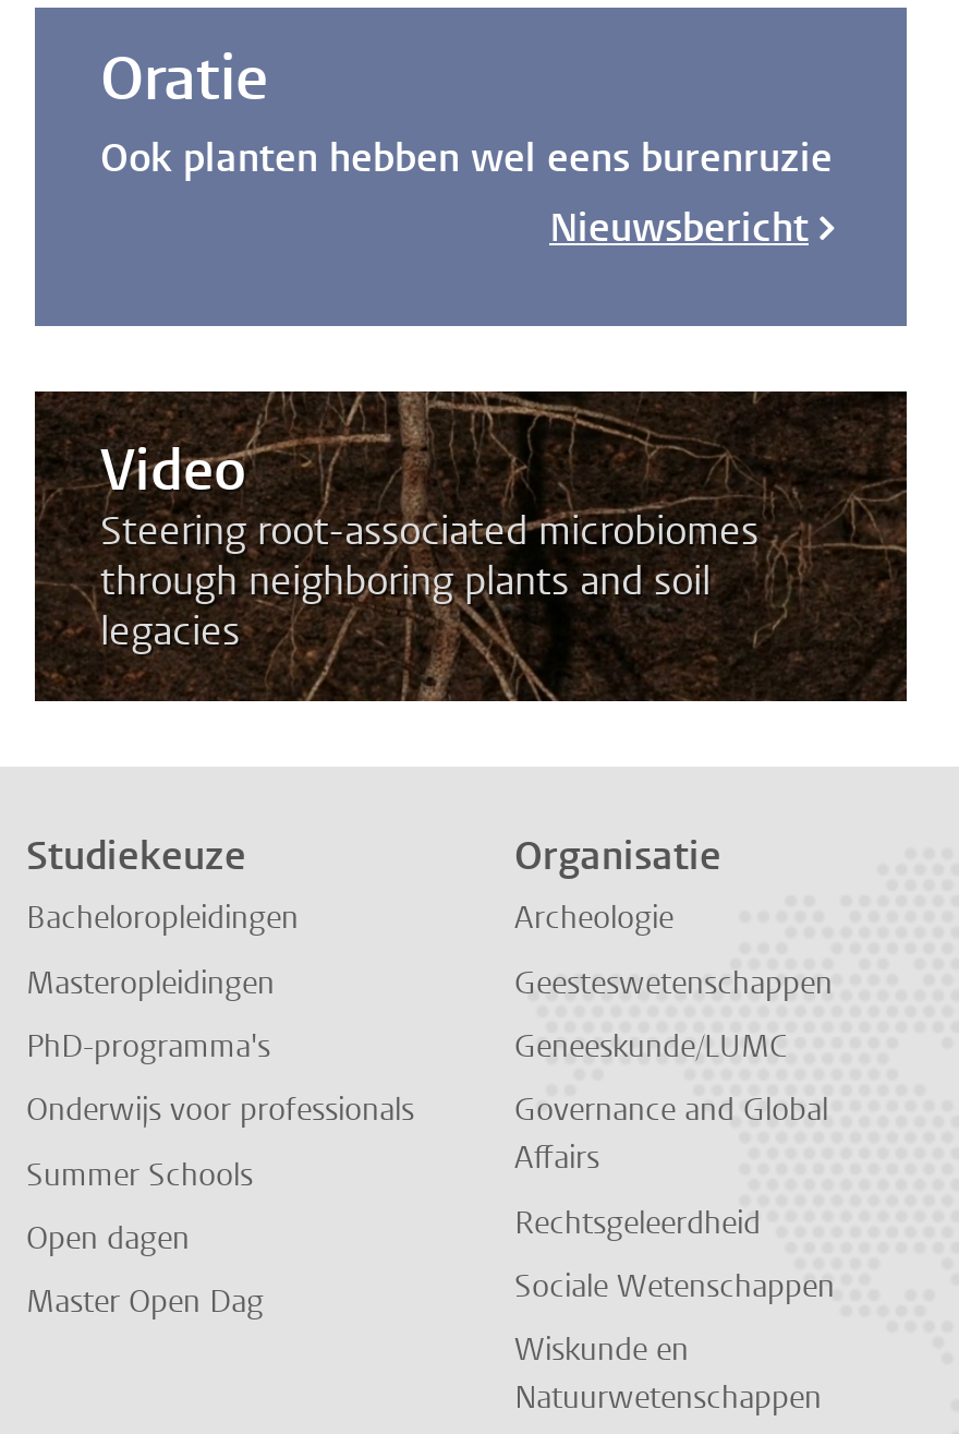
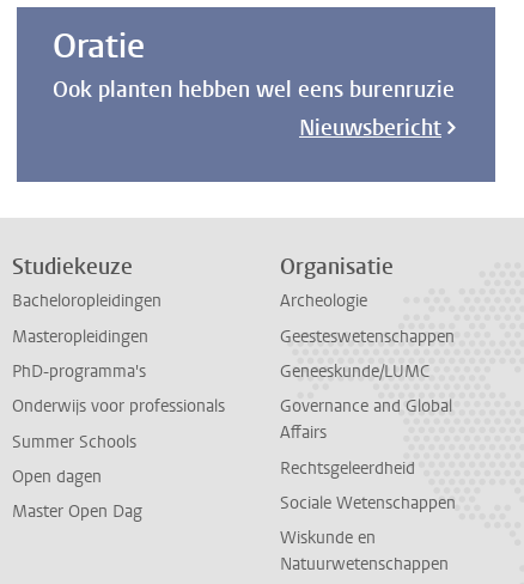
- [image]
- Video
- Steering root-associated microbiomes
- through neighboring plants and soil
- legacies
